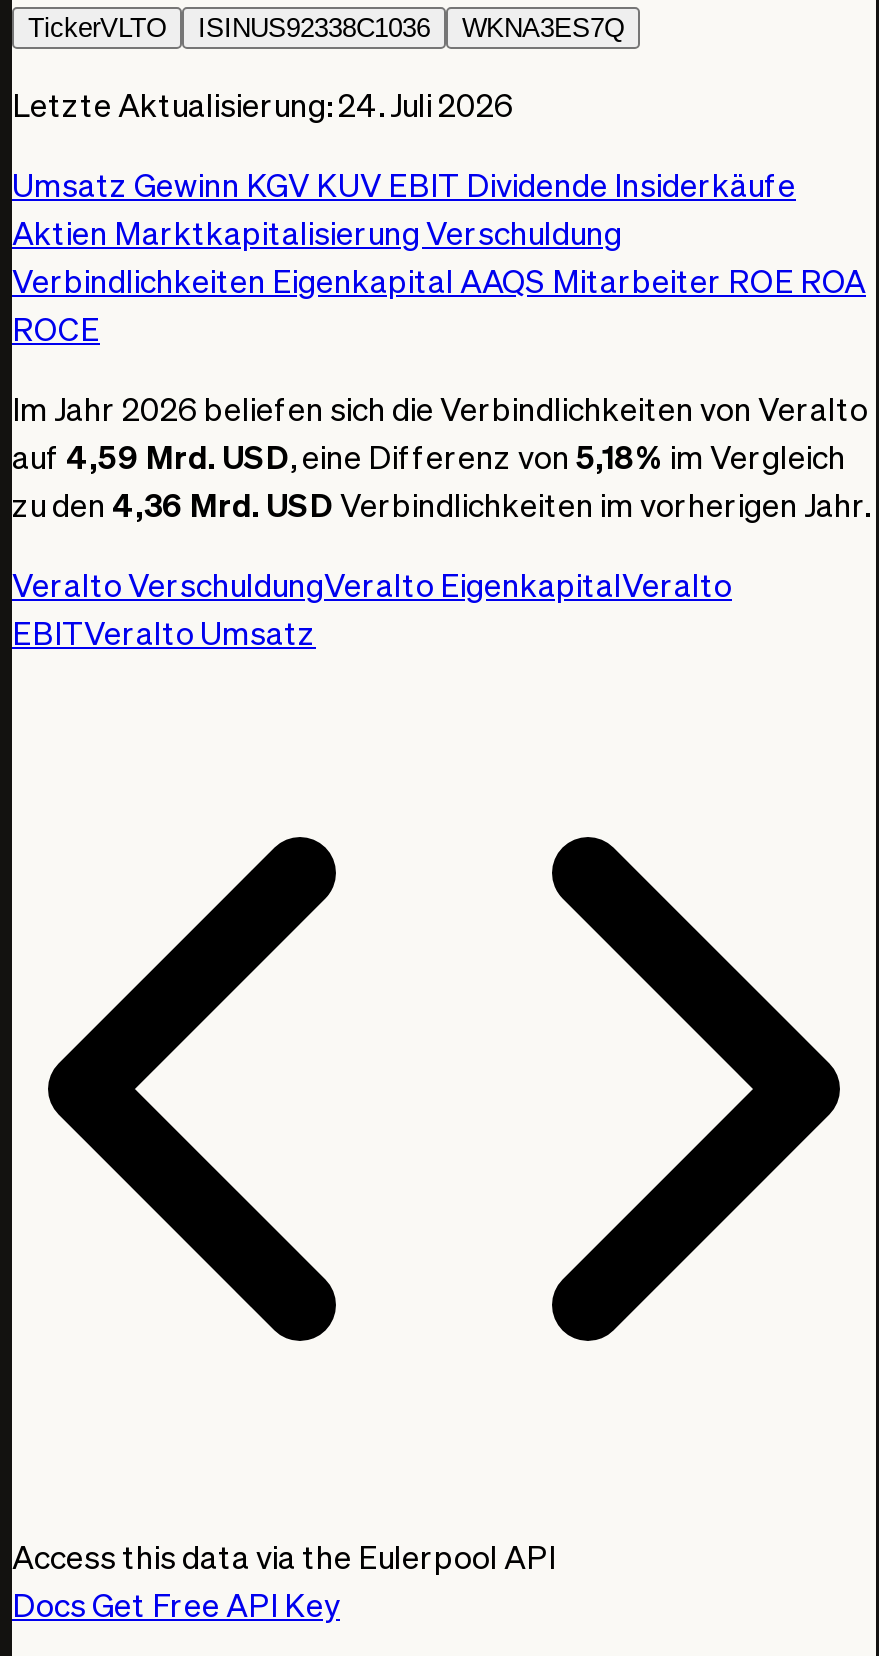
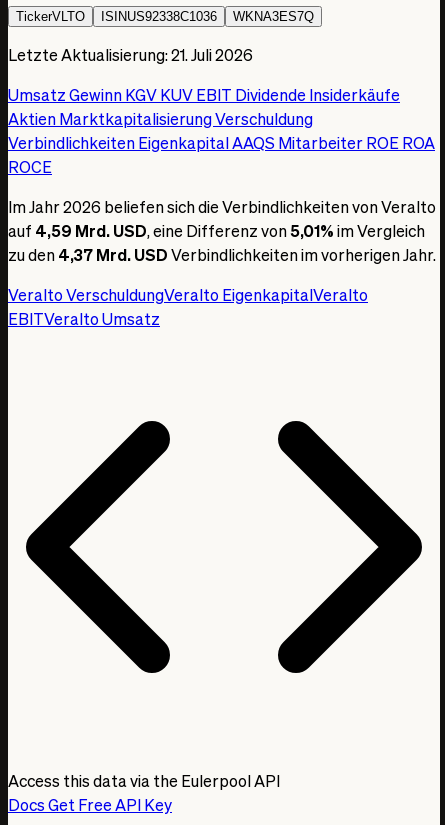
- Letzte Aktualisierung:24. Juli 2026
+ Letzte Aktualisierung:21. Juli 2026

- auf 4,59 Mrd. USD, eine Differenz von 5,18% im Vergleich
+ auf 4,59 Mrd. USD, eine Differenz von 5,01% im Vergleich

- zu den 4,36 Mrd. USD Verbindlichkeiten im vorherigen Jahr.
+ zu den 4,37 Mrd. USD Verbindlichkeiten im vorherigen Jahr.
